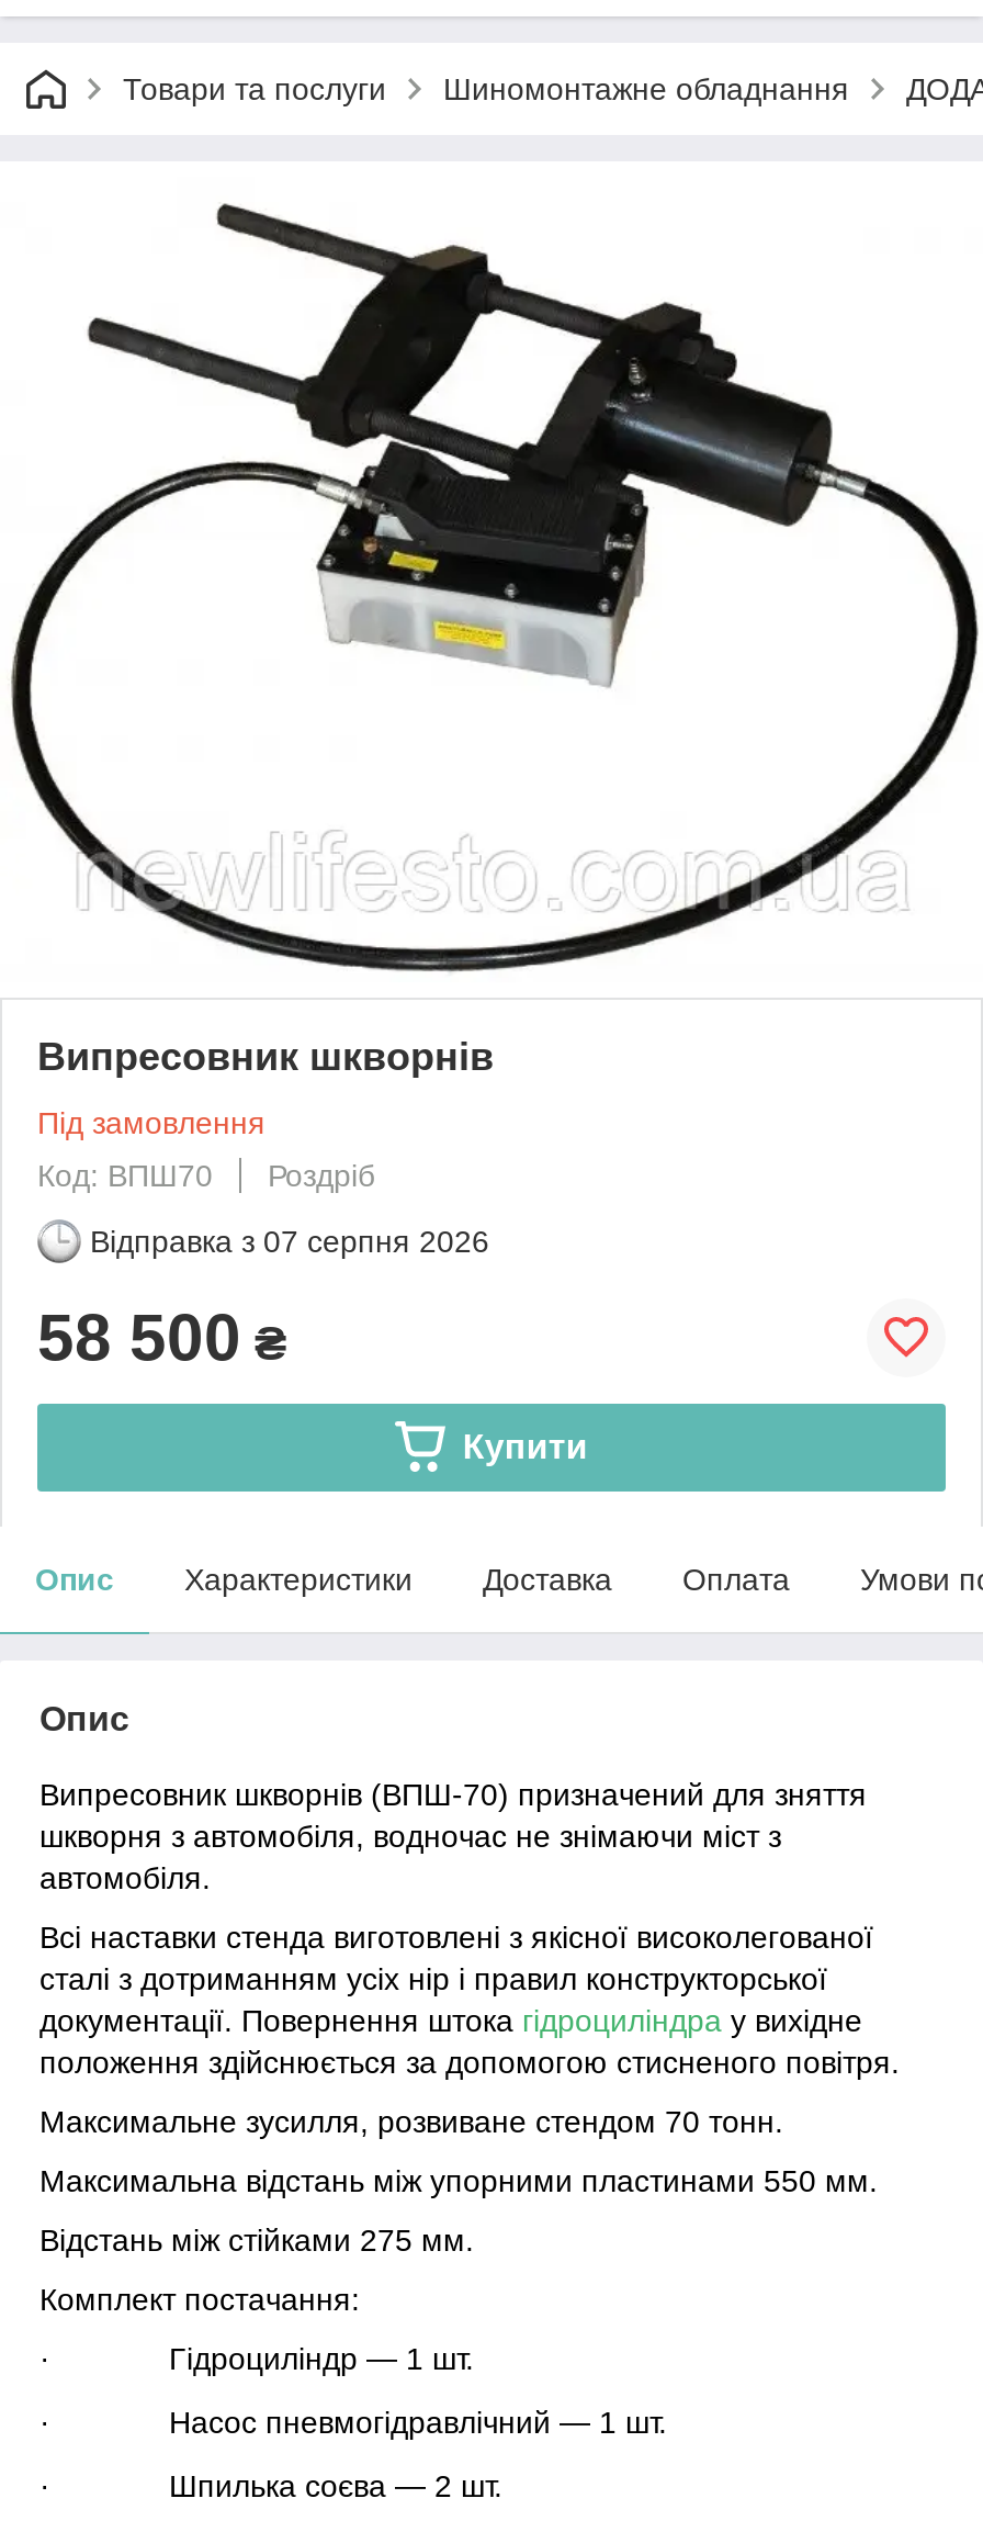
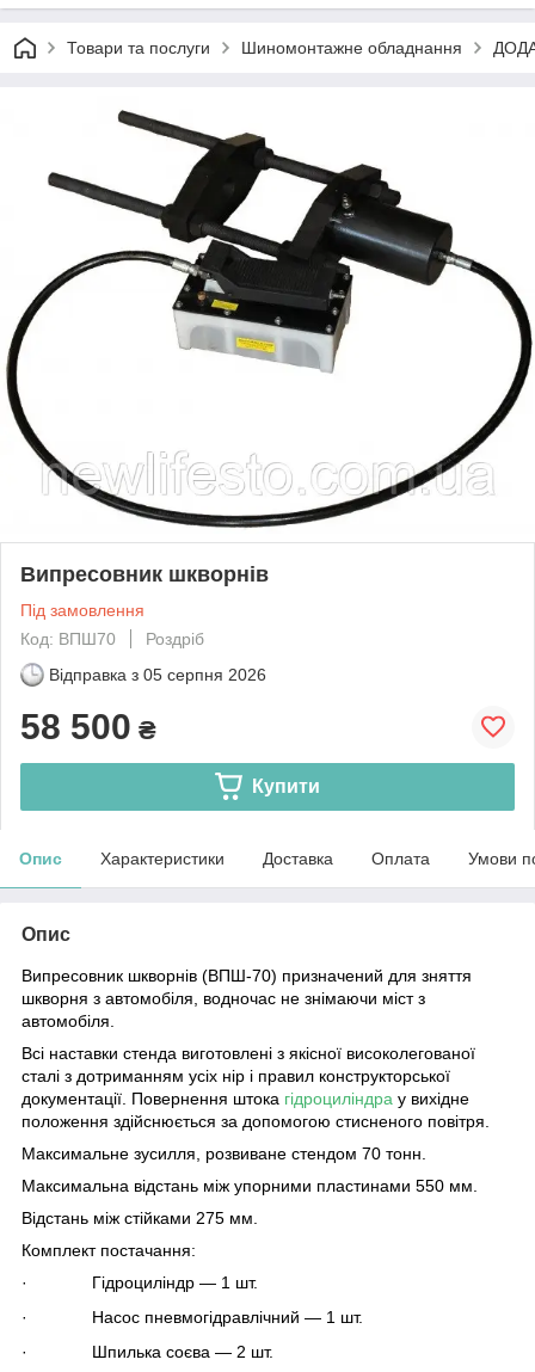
- Відправка з 07 серпня 2026
+ Відправка з 05 серпня 2026
